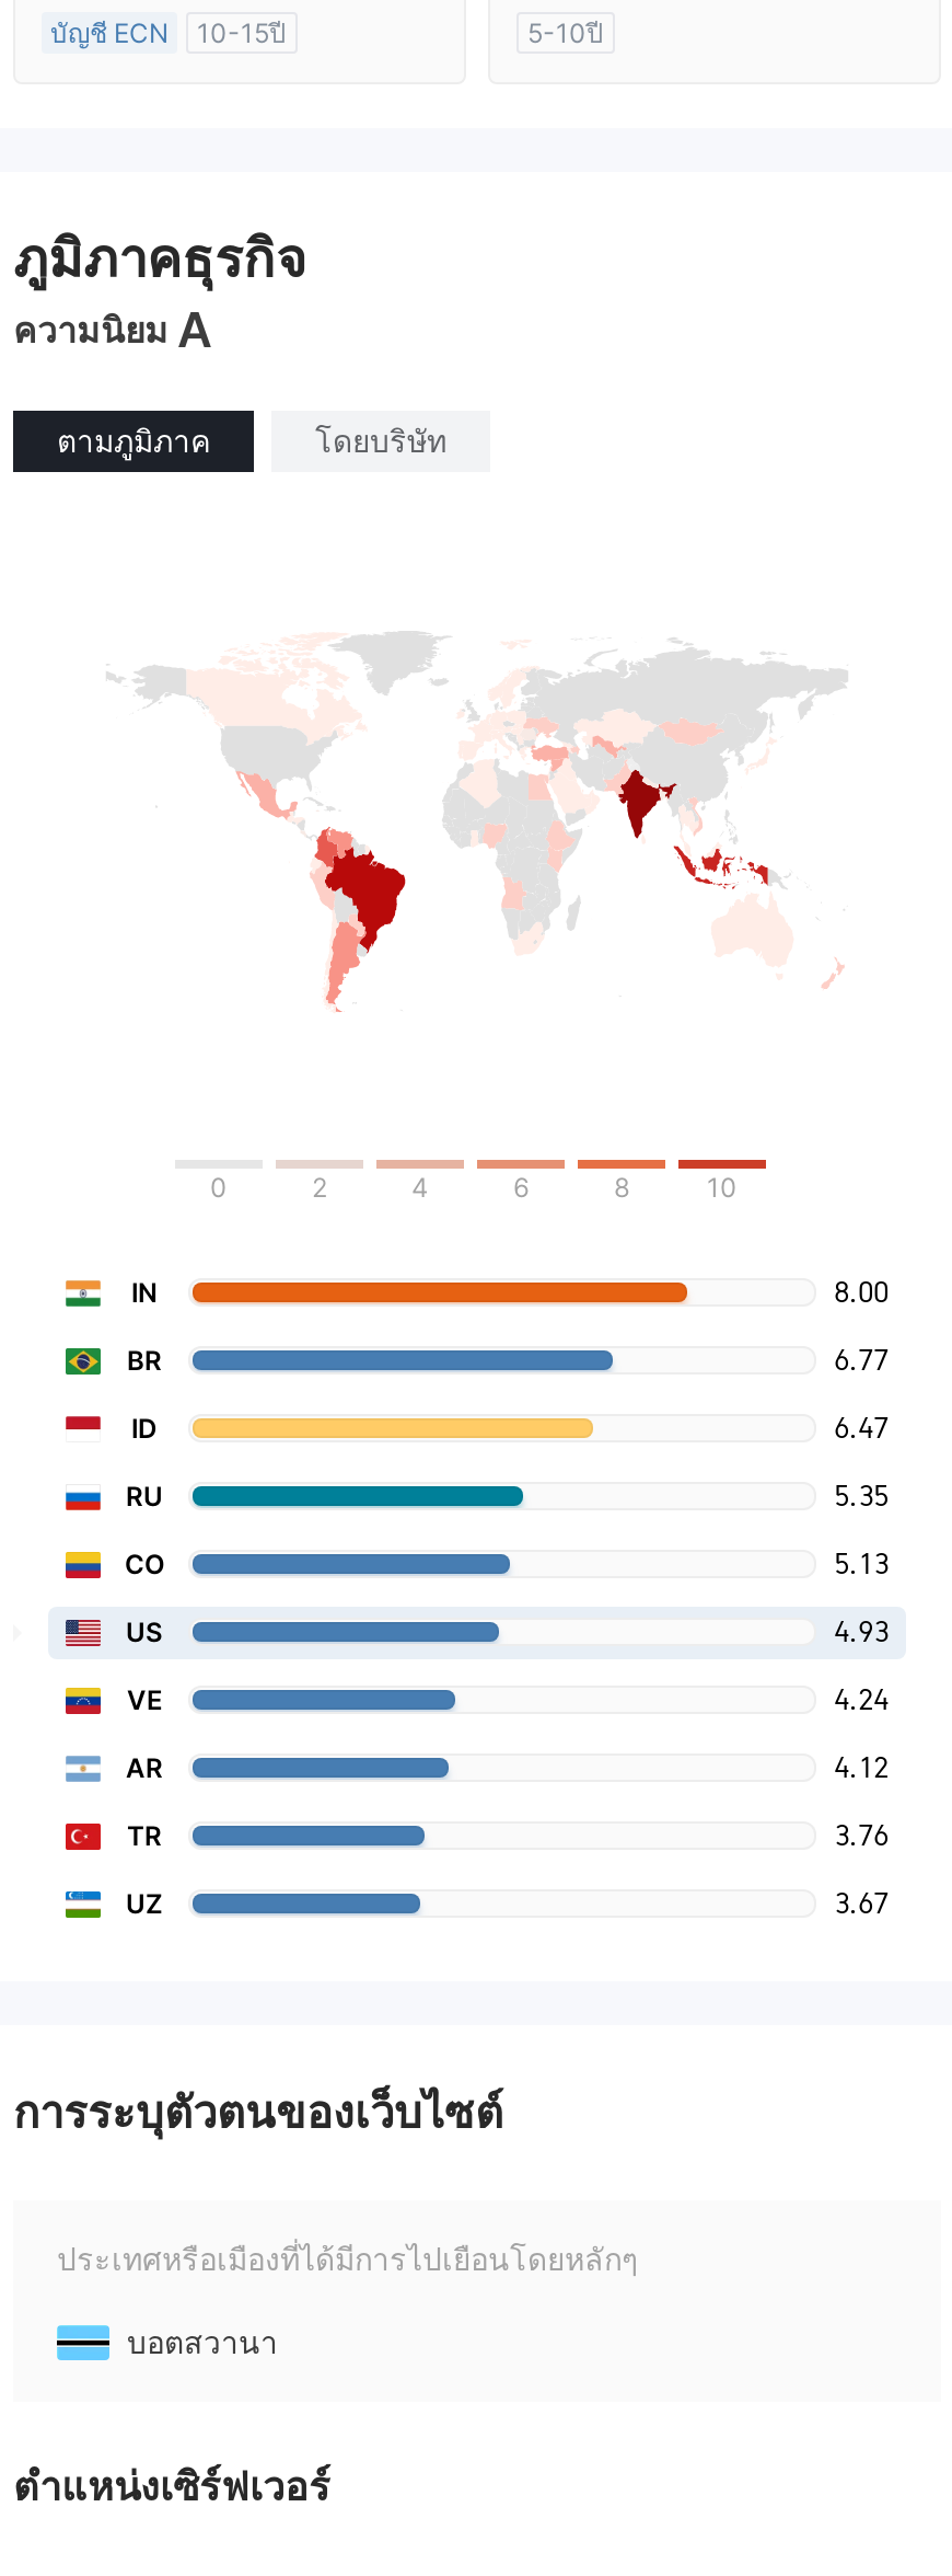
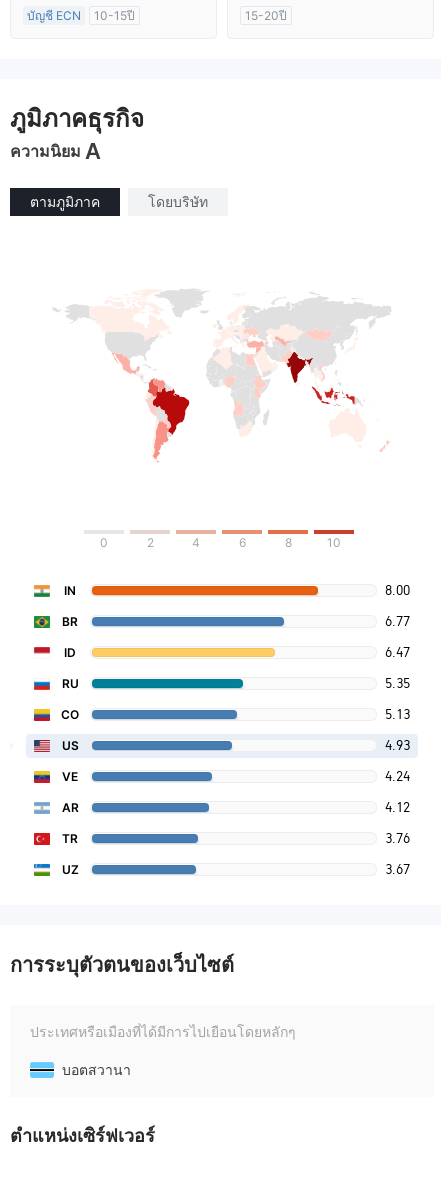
- 5-10ปี
+ 15-20ปี
